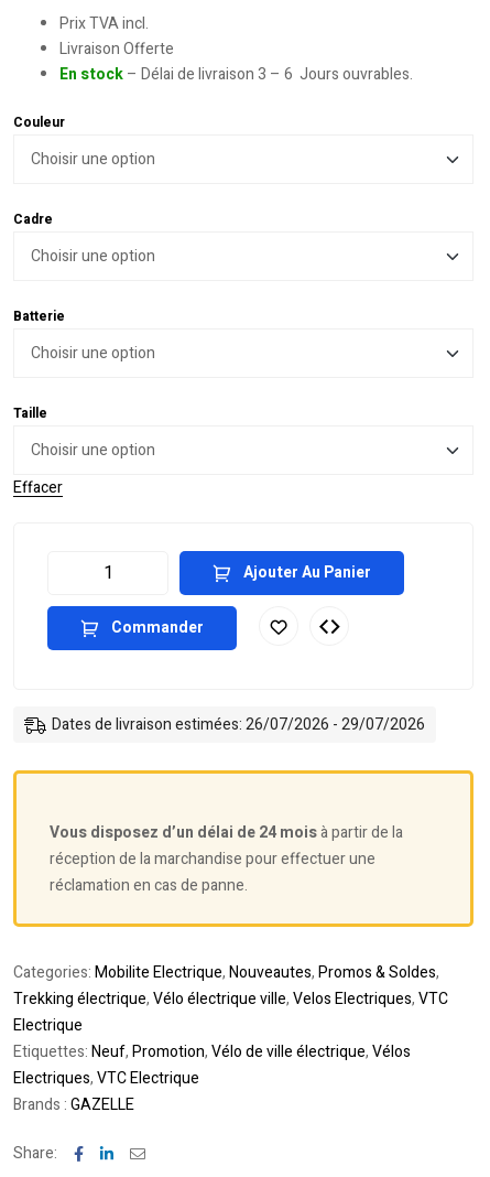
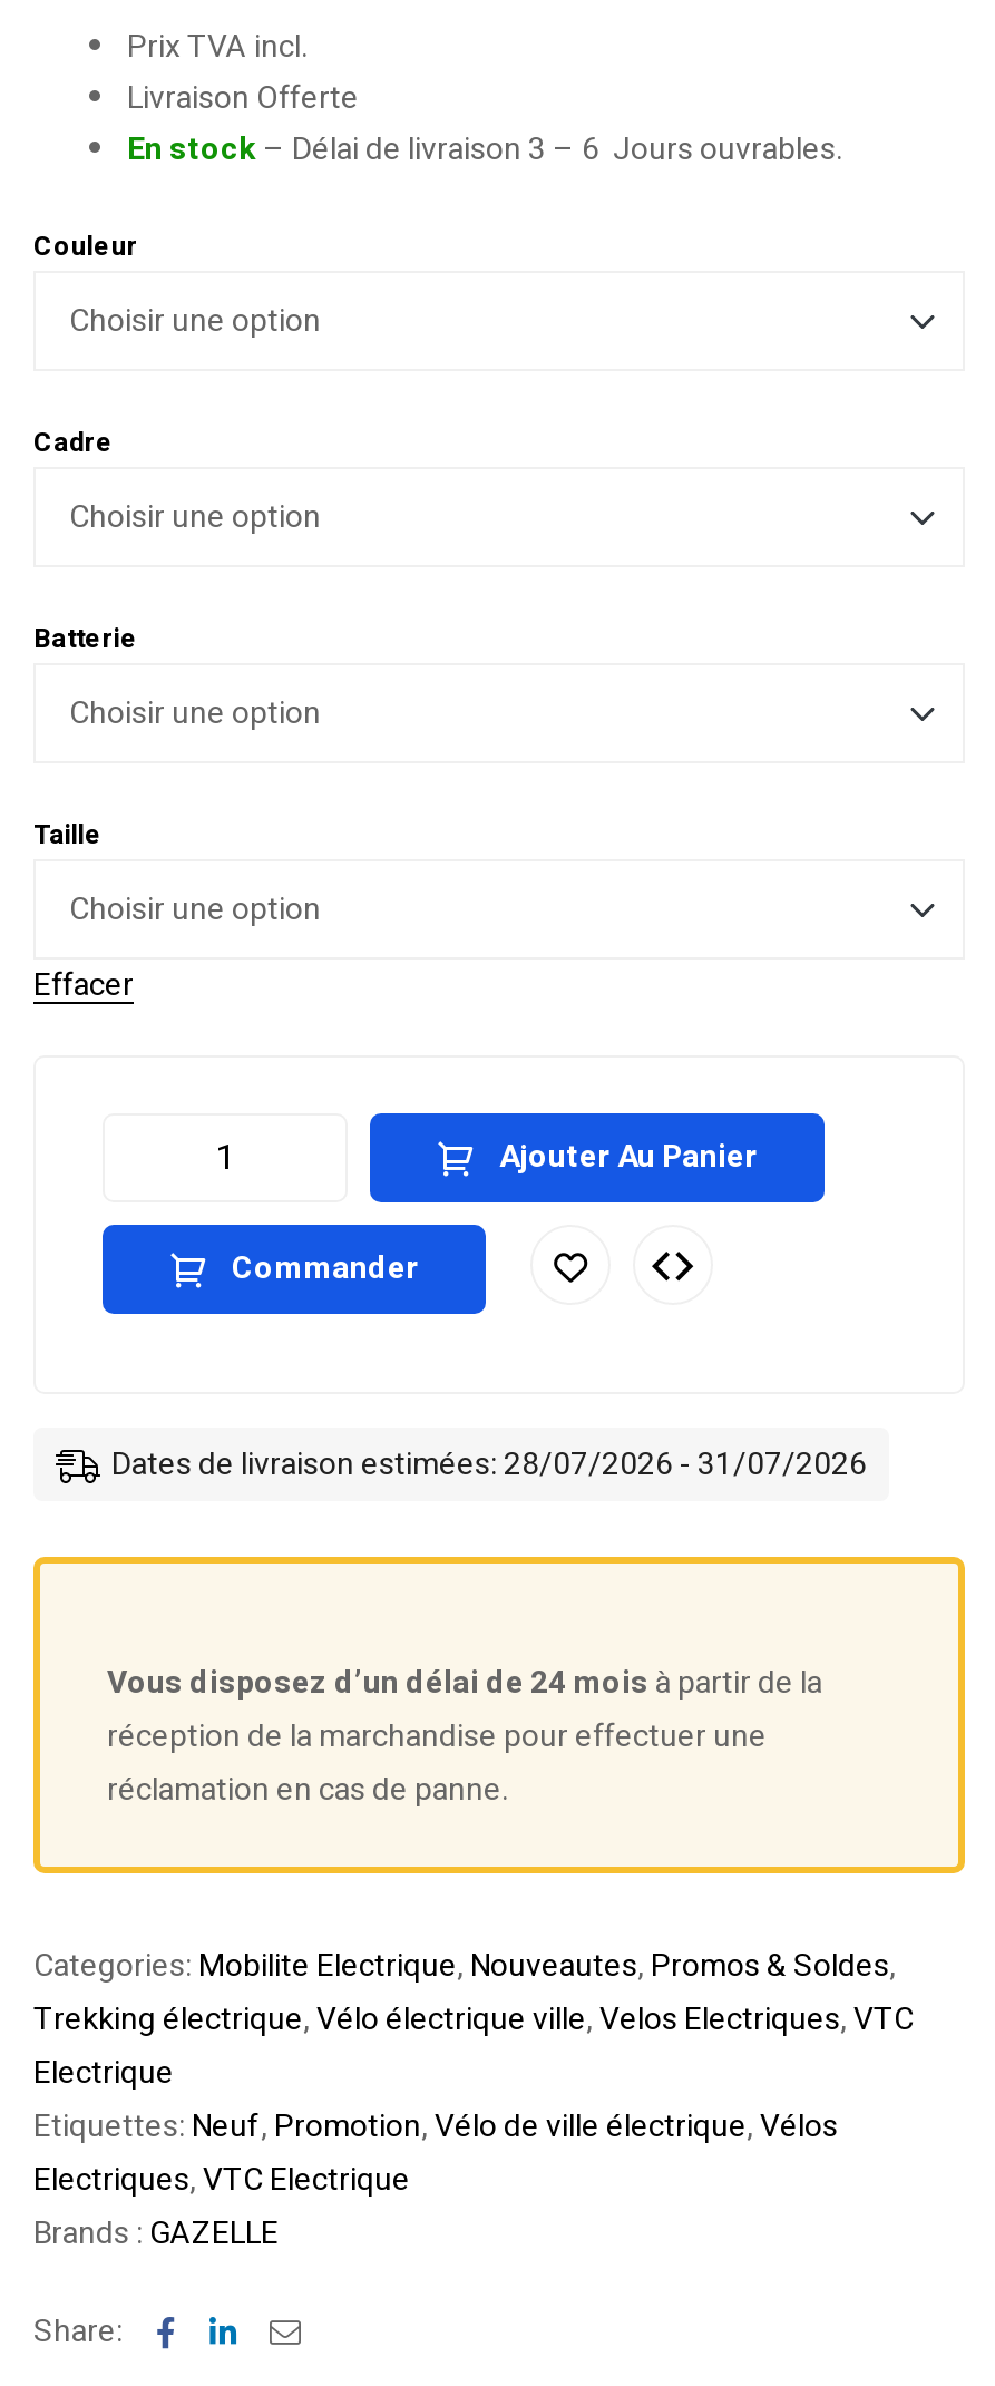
- Dates de livraison estimées: 26/07/2026 - 29/07/2026
+ Dates de livraison estimées: 28/07/2026 - 31/07/2026
